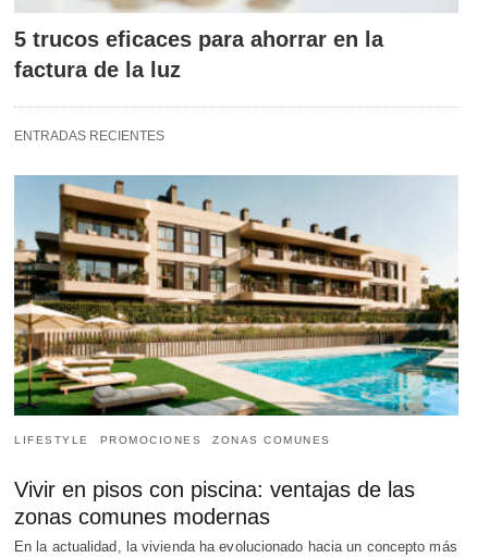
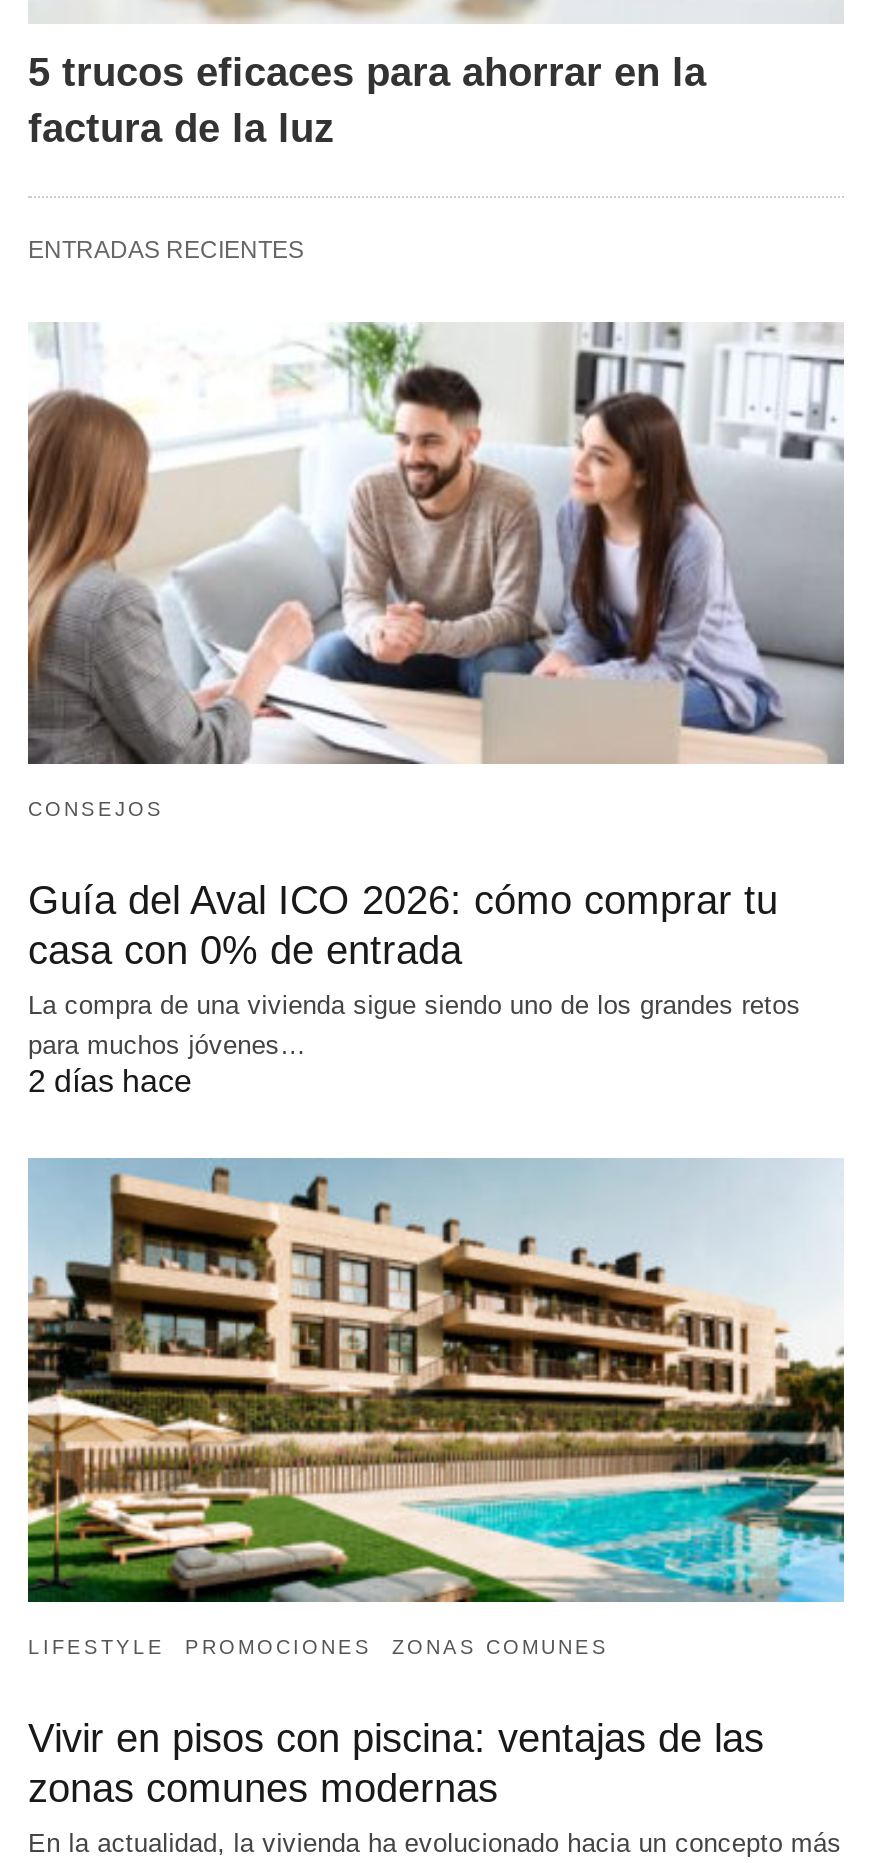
+ [image]
+ CONSEJOS
+ Guía del Aval ICO 2026: cómo comprar tu
+ casa con 0% de entrada
+ La compra de una vivienda sigue siendo uno de los grandes retos
+ para muchos jóvenes…
+ 2 días hace
